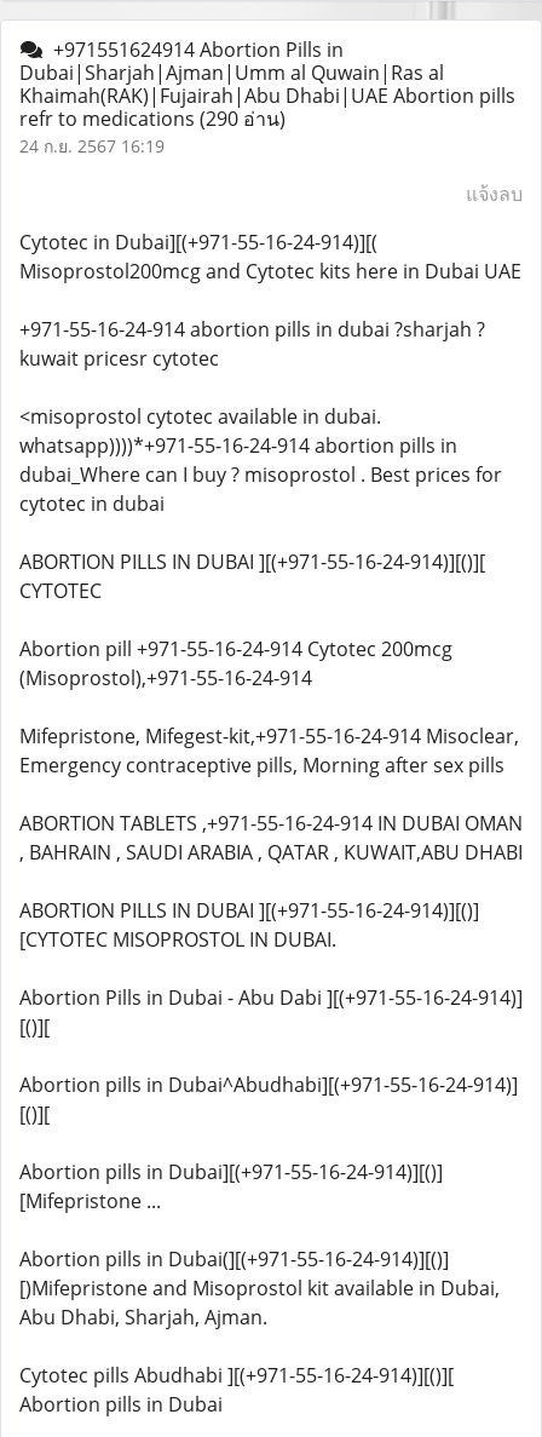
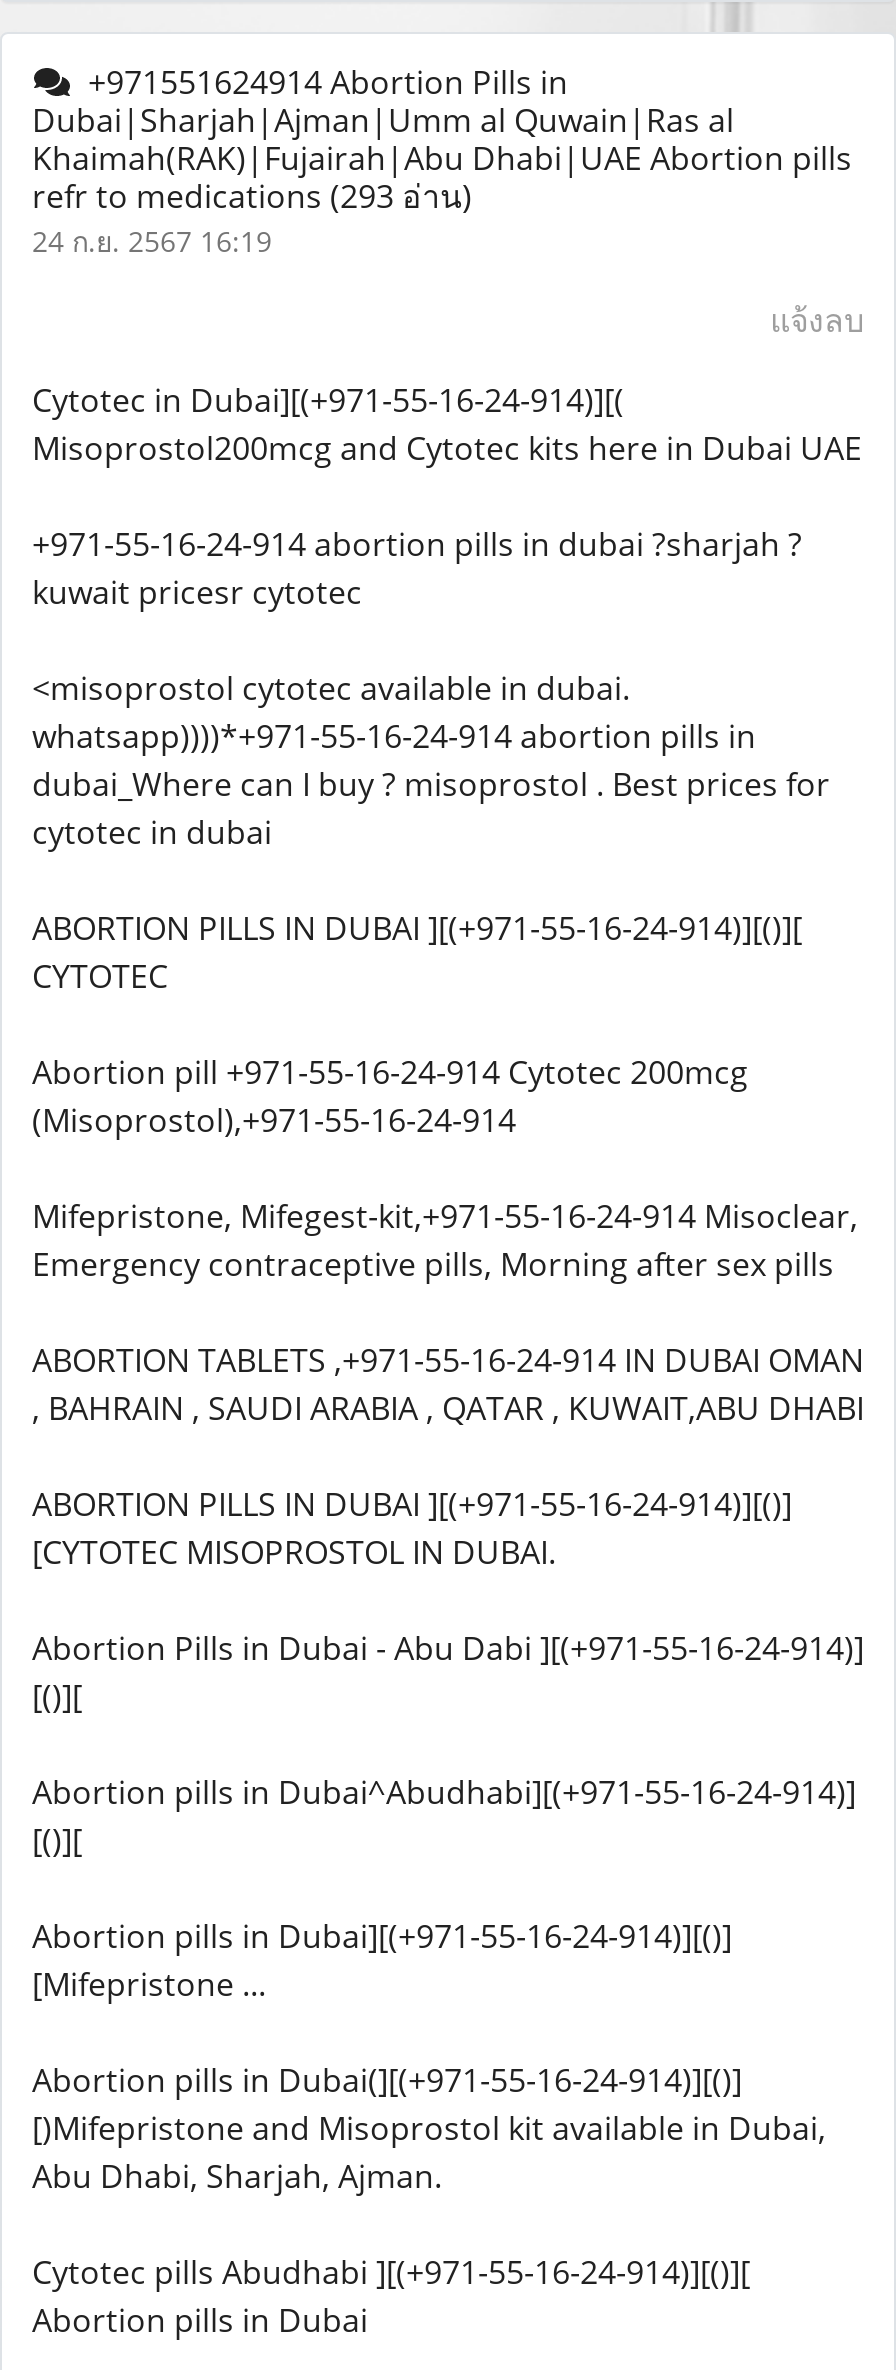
- refr to medications (290 อ่าน)
+ refr to medications (293 อ่าน)
